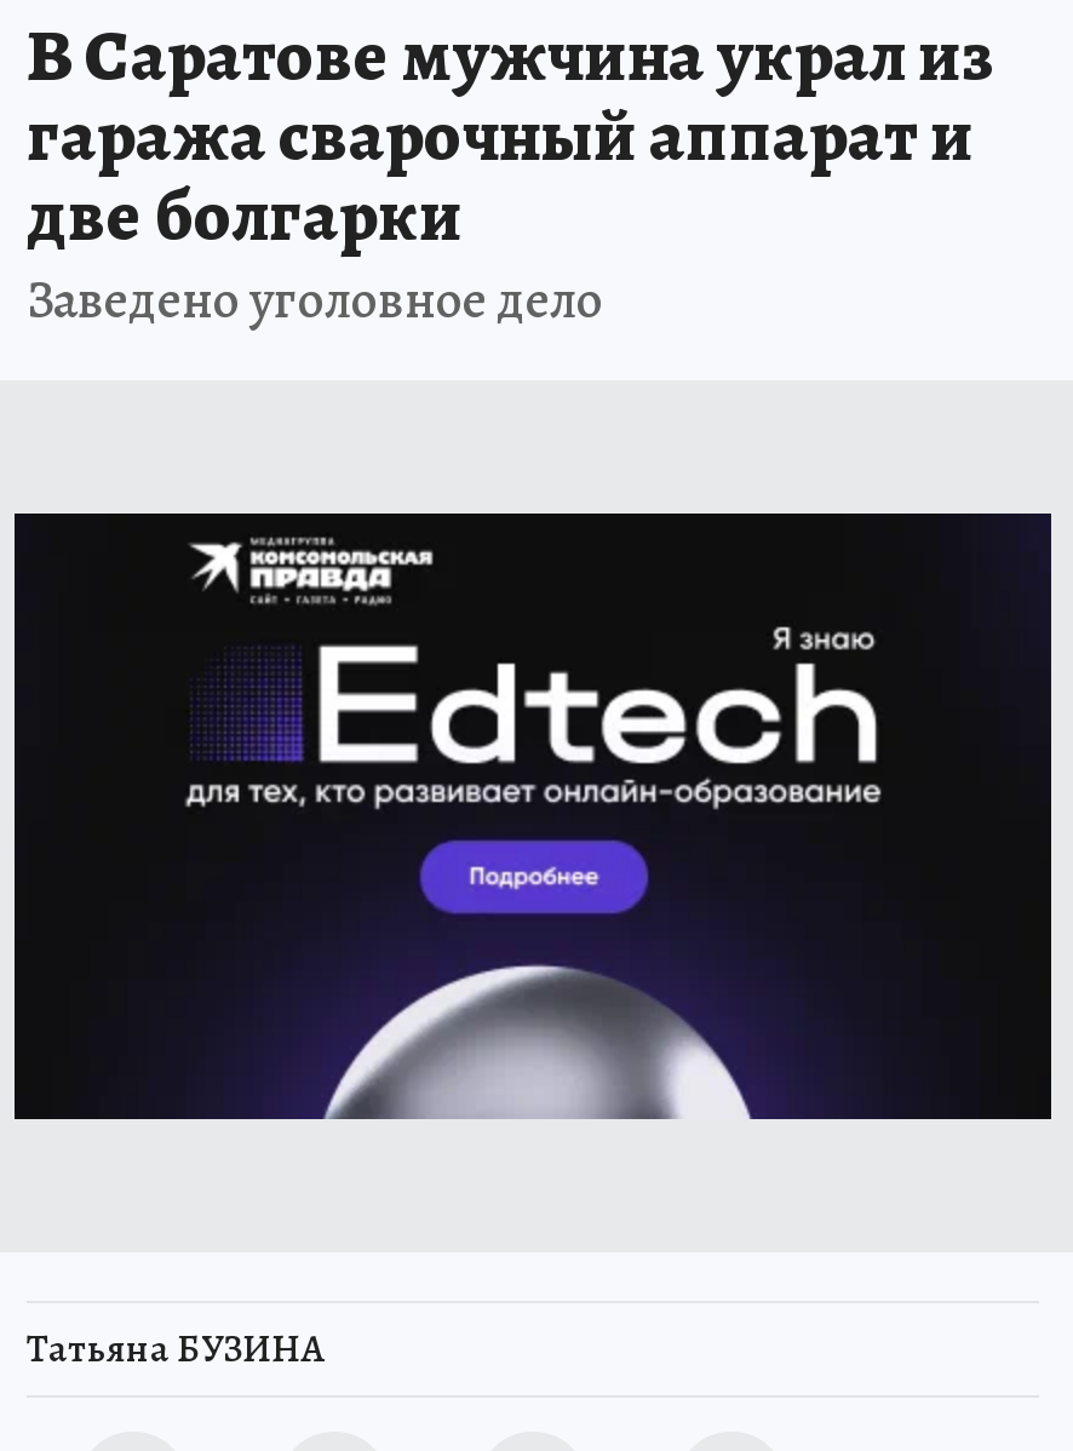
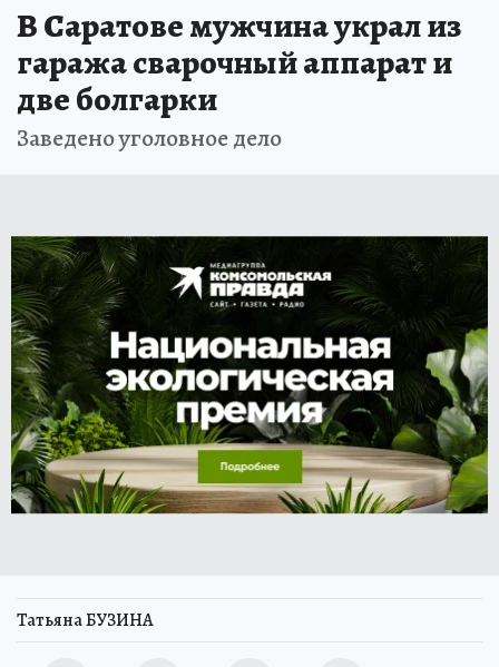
- [image]
+ [image]
